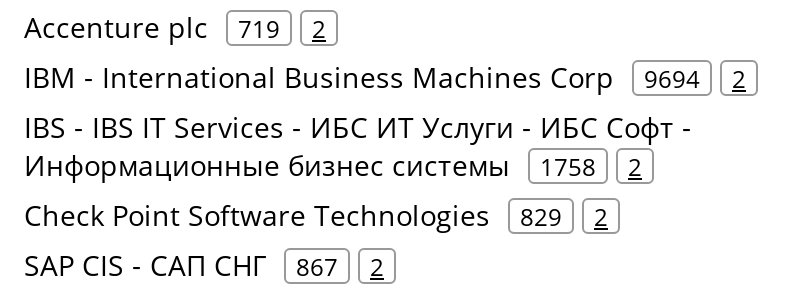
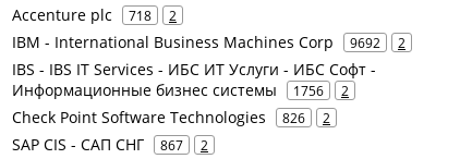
- Accenture plc 719 2
+ Accenture plc 718 2

- IBM - International Business Machines Corp 9694 2
+ IBM - International Business Machines Corp 9692 2

- Информационные бизнес системы 1758 2
+ Информационные бизнес системы 1756 2

- Check Point Software Technologies 829 2
+ Check Point Software Technologies 826 2
